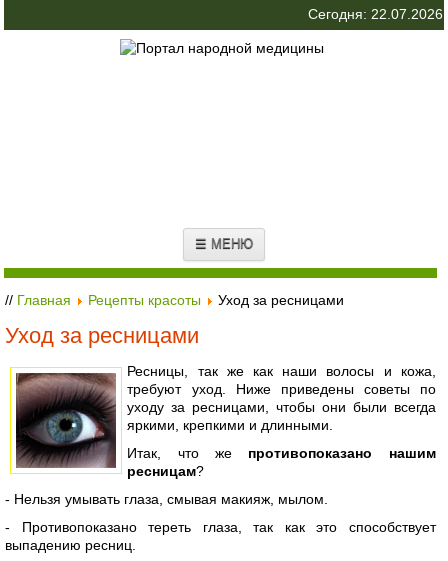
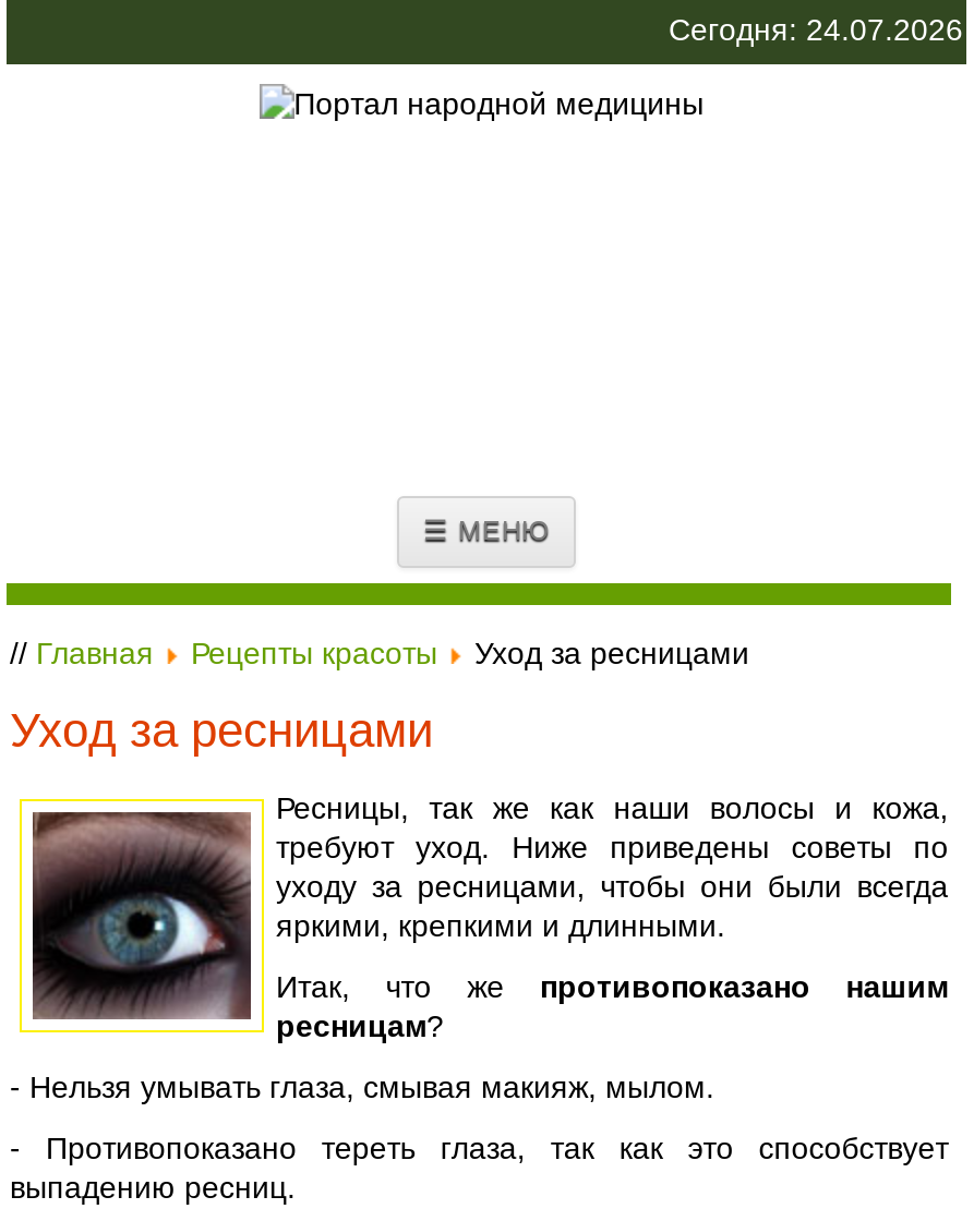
- Сегодня: 22.07.2026
+ Сегодня: 24.07.2026
